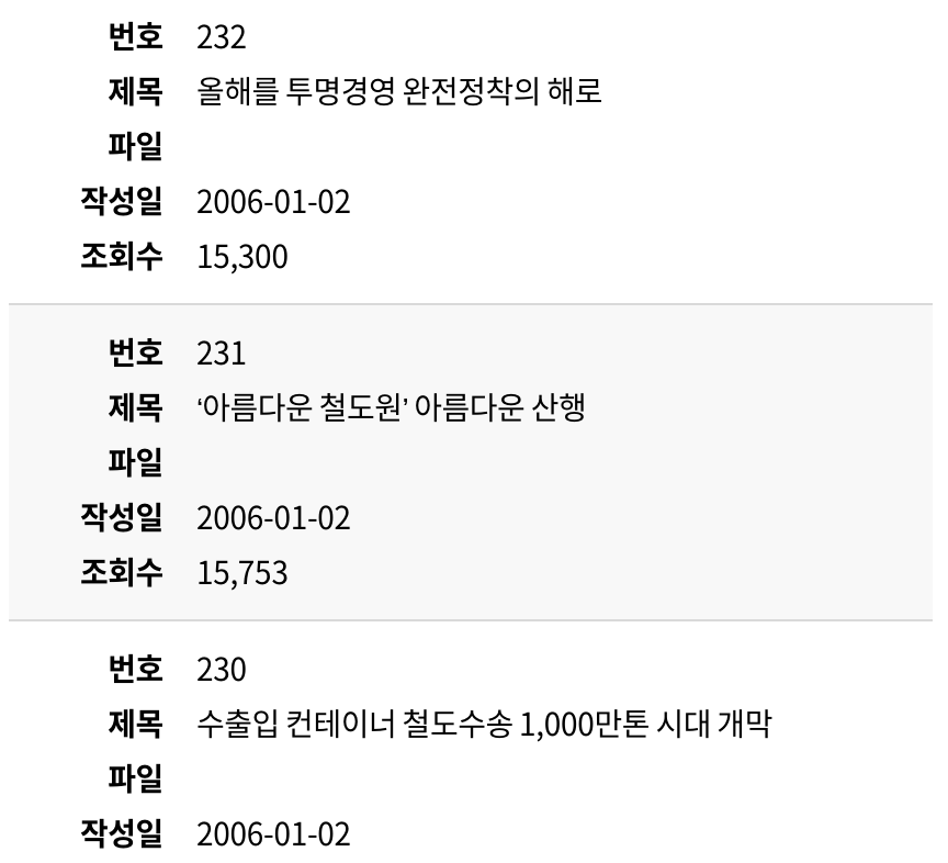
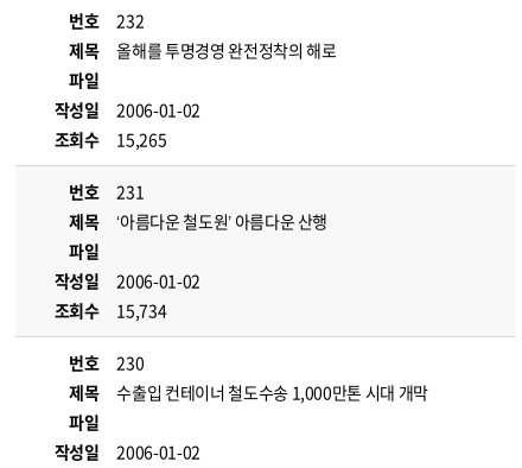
- 조회수 15,300
+ 조회수 15,265

- 조회수 15,753
+ 조회수 15,734
